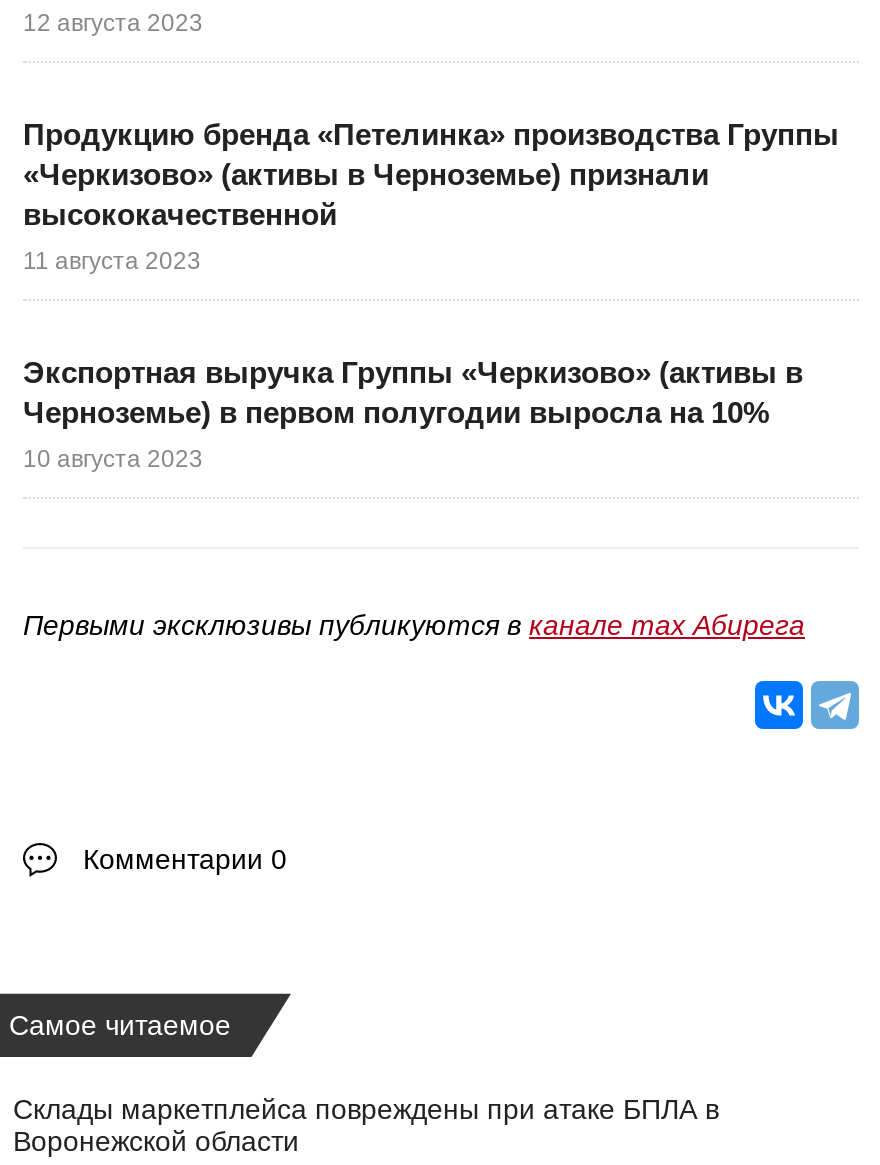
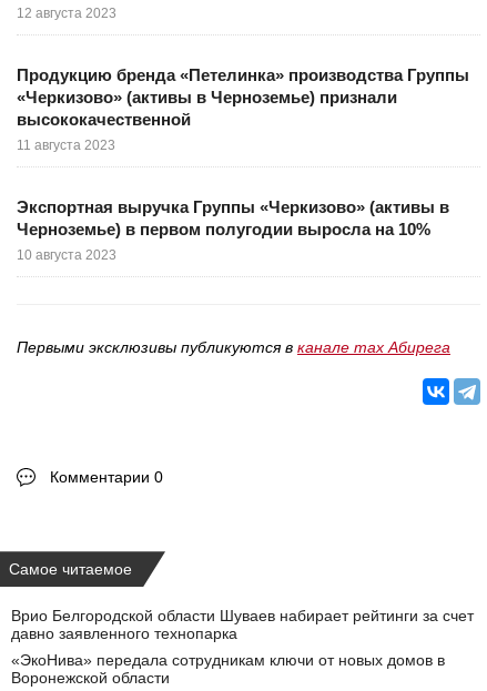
- Склады маркетплейса повреждены при атаке БПЛА в
+ Врио Белгородской области Шуваев набирает рейтинги за счет
+ давно заявленного технопарка
+ «ЭкоНива» передала сотрудникам ключи от новых домов в
